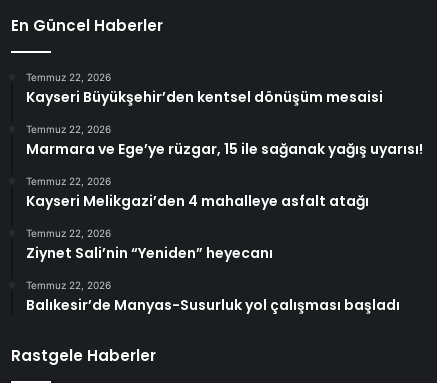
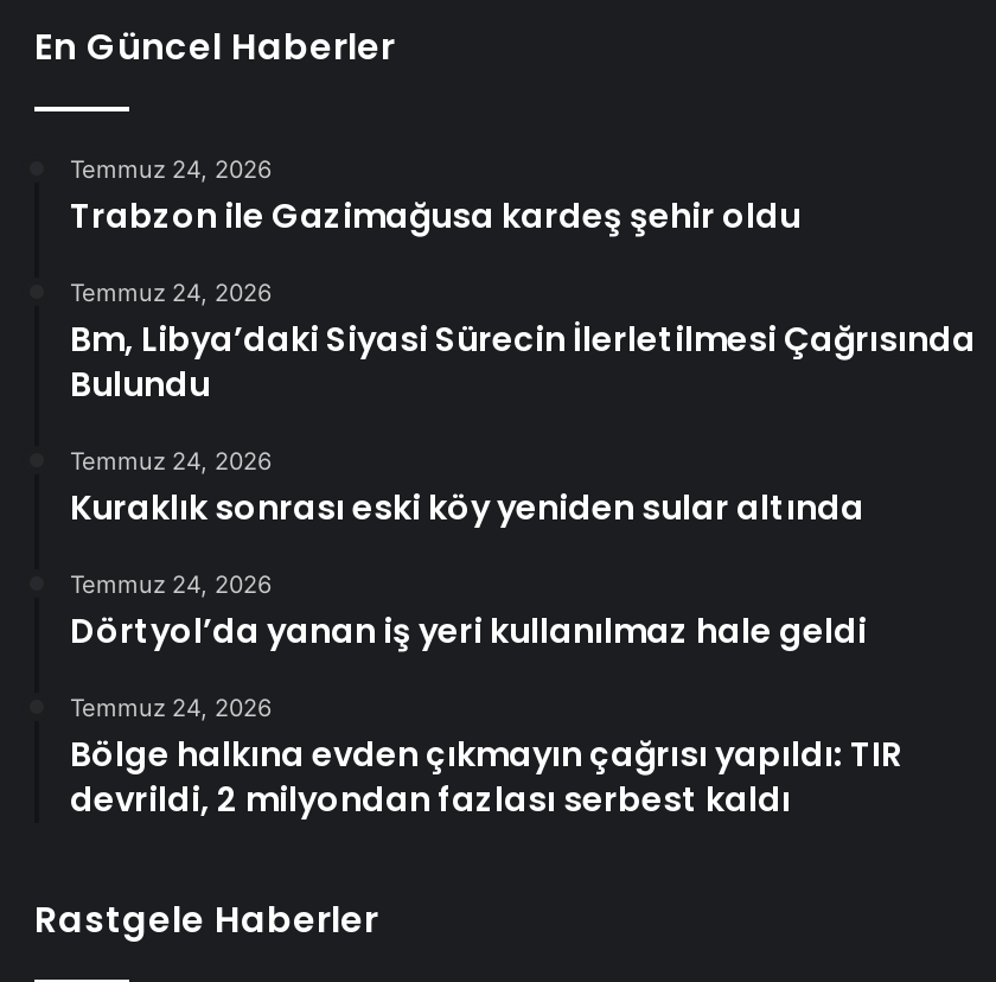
- Temmuz 22, 2026
- Kayseri Büyükşehir’den kentsel dönüşüm mesaisi
+ Temmuz 24, 2026
+ Trabzon ile Gazimağusa kardeş şehir oldu

- Temmuz 22, 2026
- Marmara ve Ege’ye rüzgar, 15 ile sağanak yağış uyarısı!
+ Temmuz 24, 2026
+ Bm, Libya’daki Siyasi Sürecin İlerletilmesi Çağrısında
+ Bulundu

- Temmuz 22, 2026
- Kayseri Melikgazi’den 4 mahalleye asfalt atağı
+ Temmuz 24, 2026
+ Kuraklık sonrası eski köy yeniden sular altında

- Temmuz 22, 2026
- Ziynet Sali’nin “Yeniden” heyecanı
+ Temmuz 24, 2026
+ Dörtyol’da yanan iş yeri kullanılmaz hale geldi

- Temmuz 22, 2026
- Balıkesir’de Manyas-Susurluk yol çalışması başladı
+ Temmuz 24, 2026
+ Bölge halkına evden çıkmayın çağrısı yapıldı: TIR
+ devrildi, 2 milyondan fazlası serbest kaldı
